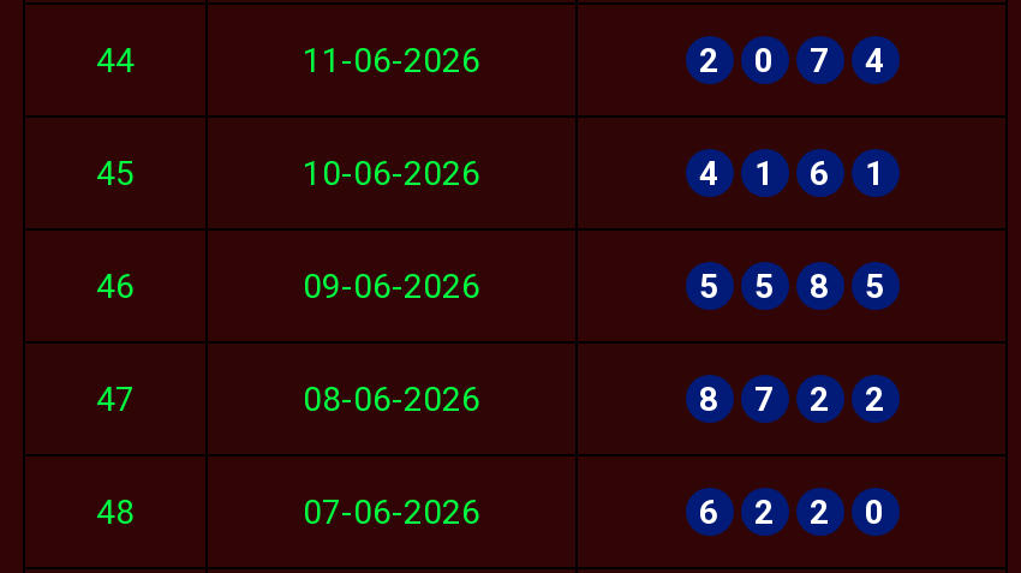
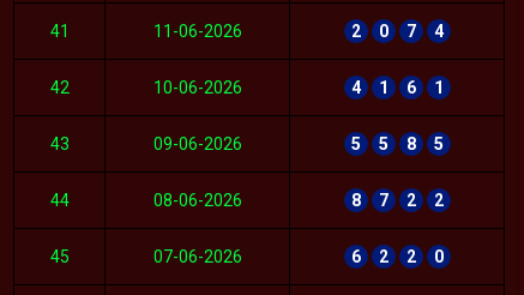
- 44
+ 41

- 45
+ 42

- 46
+ 43

- 47
+ 44

- 48
+ 45
